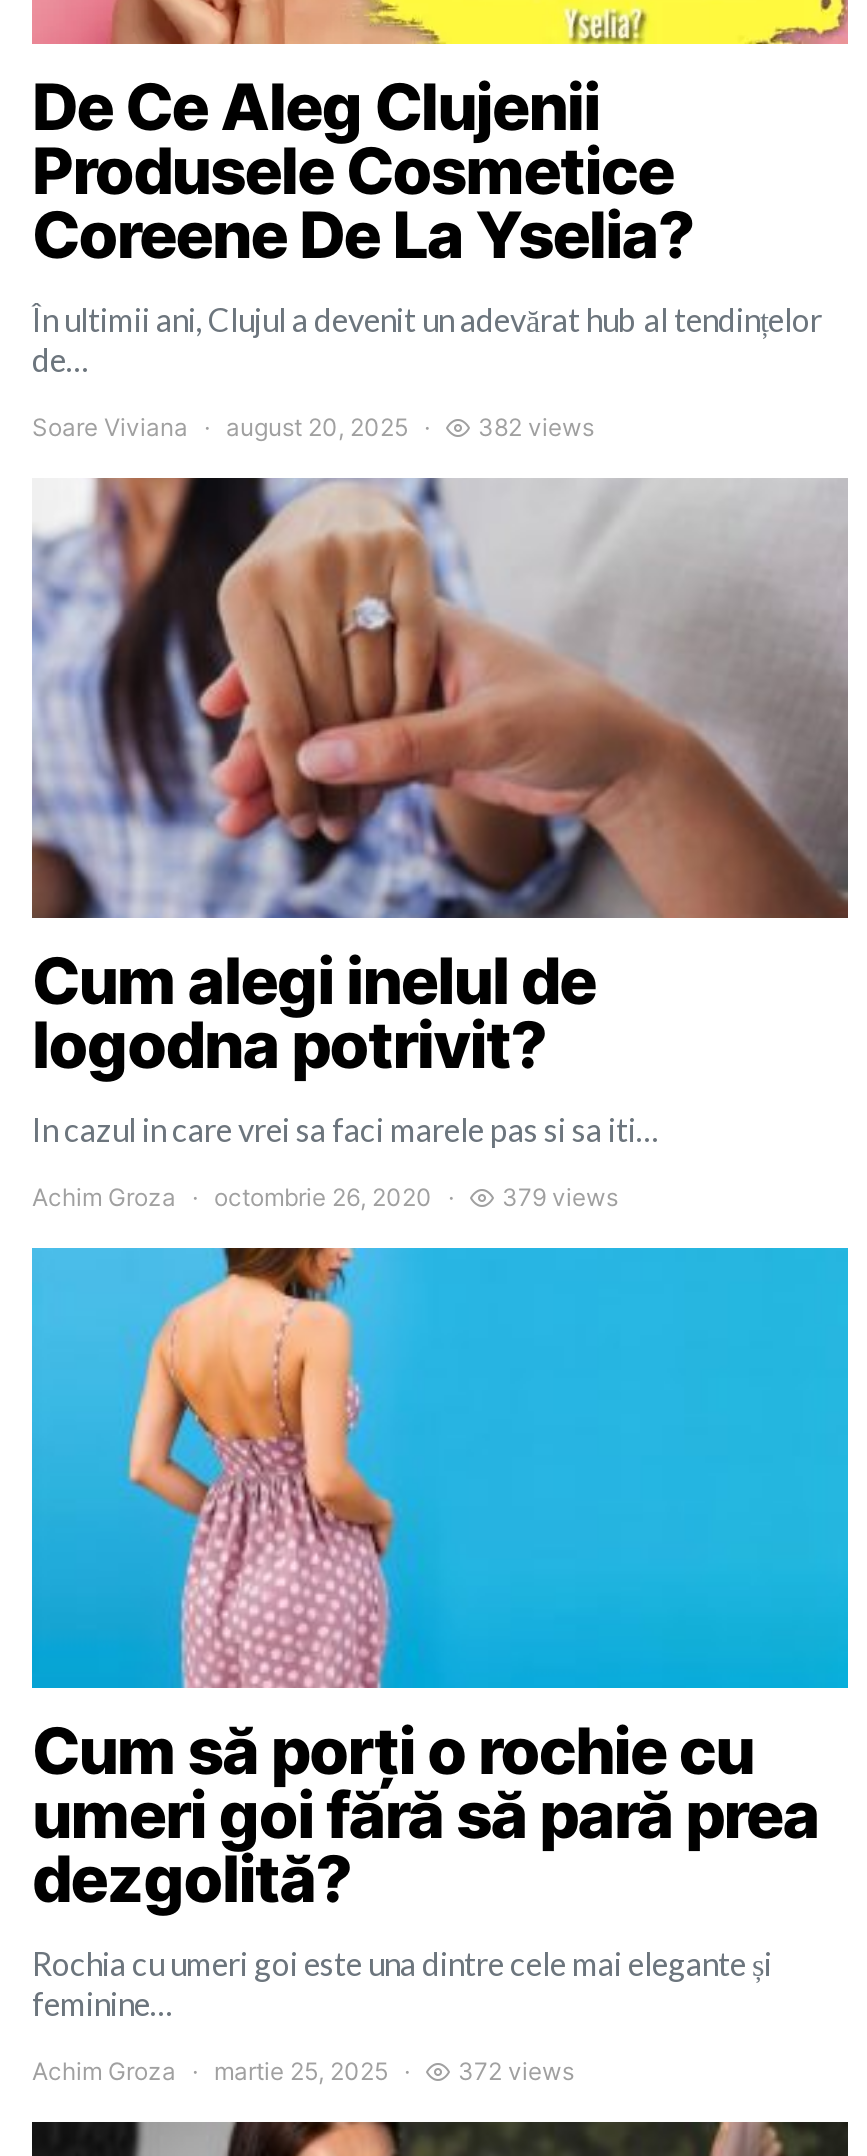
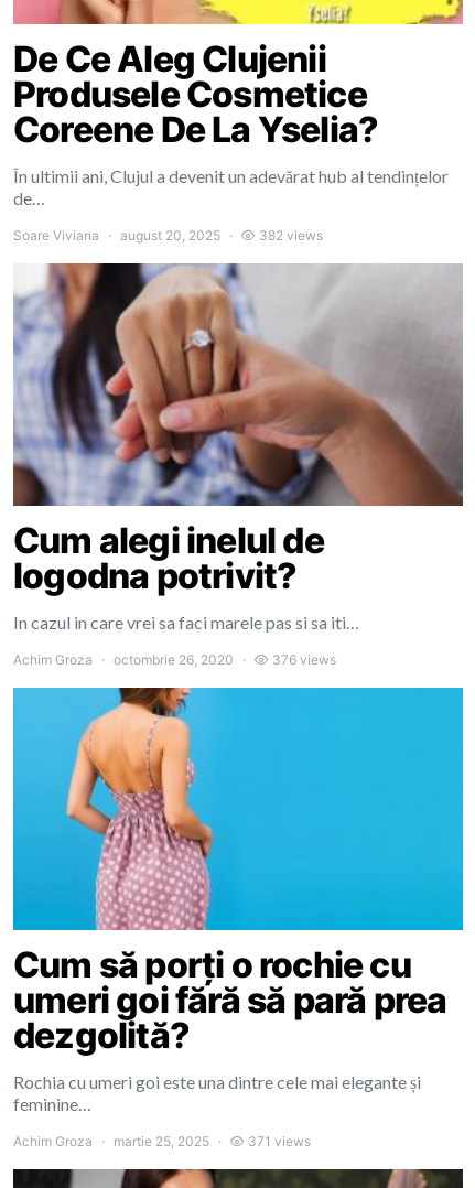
- 379 views
+ 376 views

- 372 views
+ 371 views
